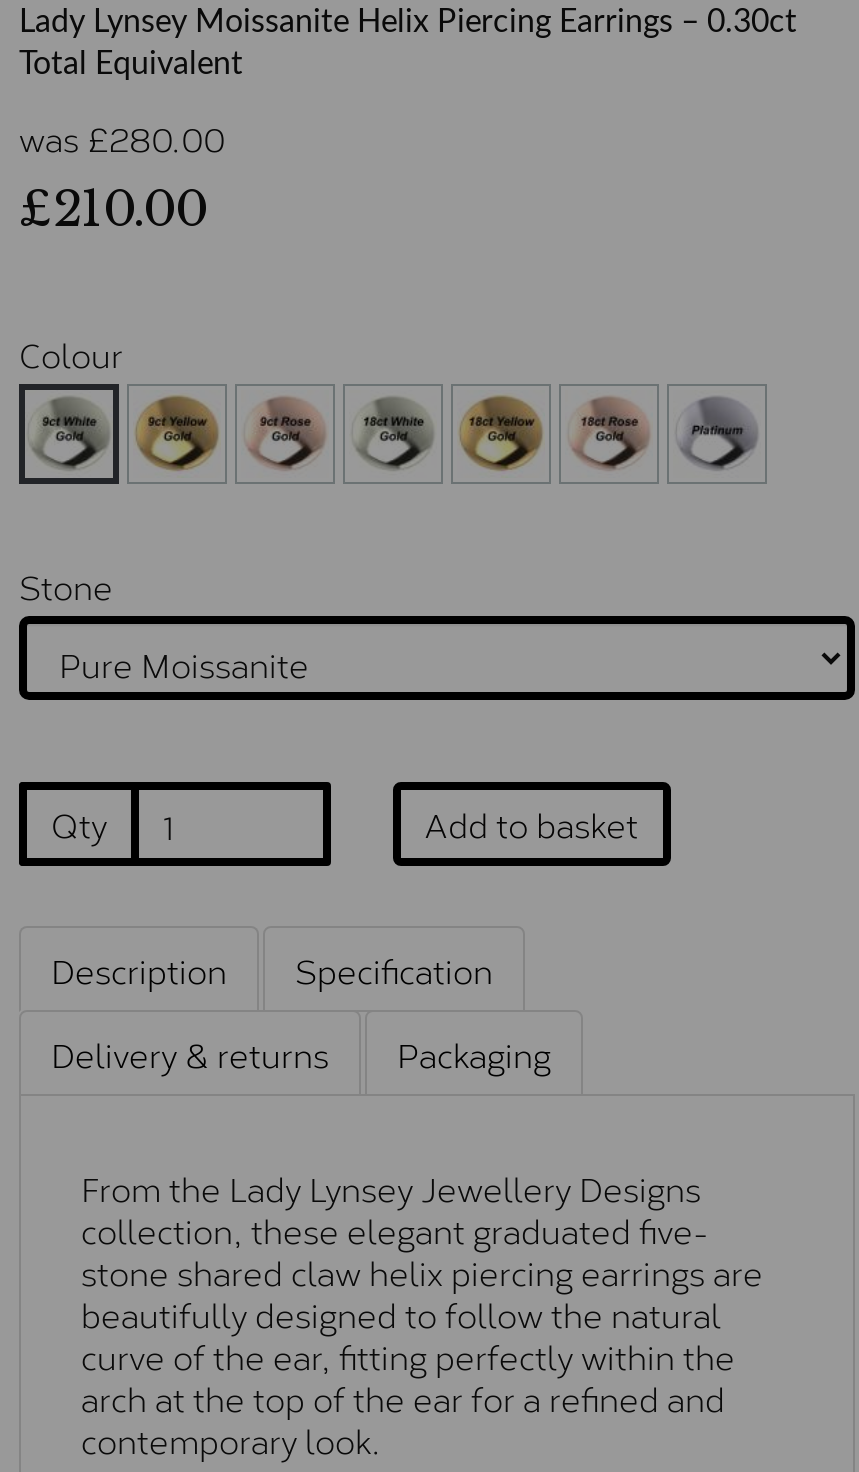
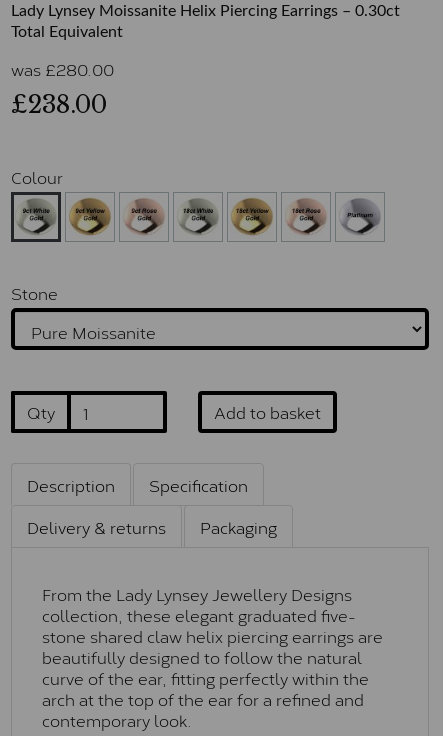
- £210.00
+ £238.00
